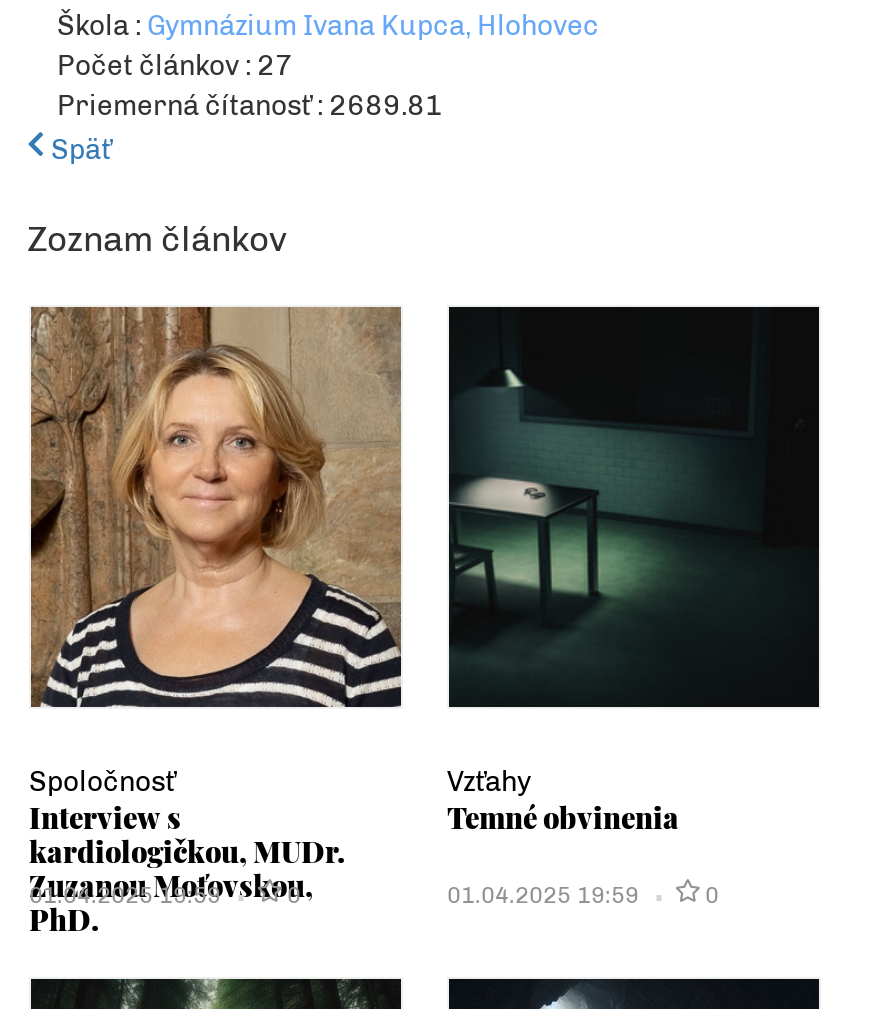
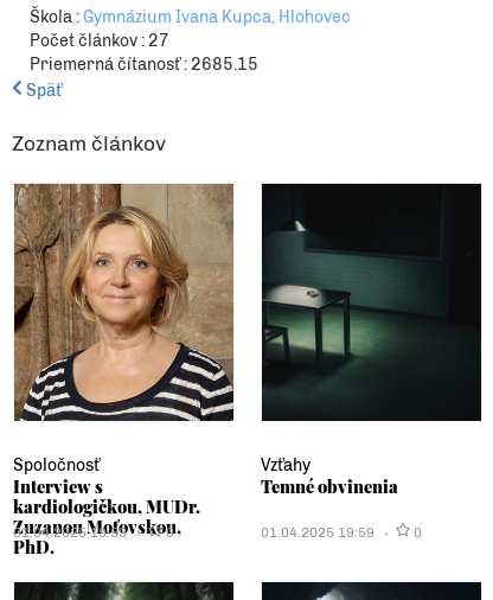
- Priemerná čítanosť : 2689.81
+ Priemerná čítanosť : 2685.15
